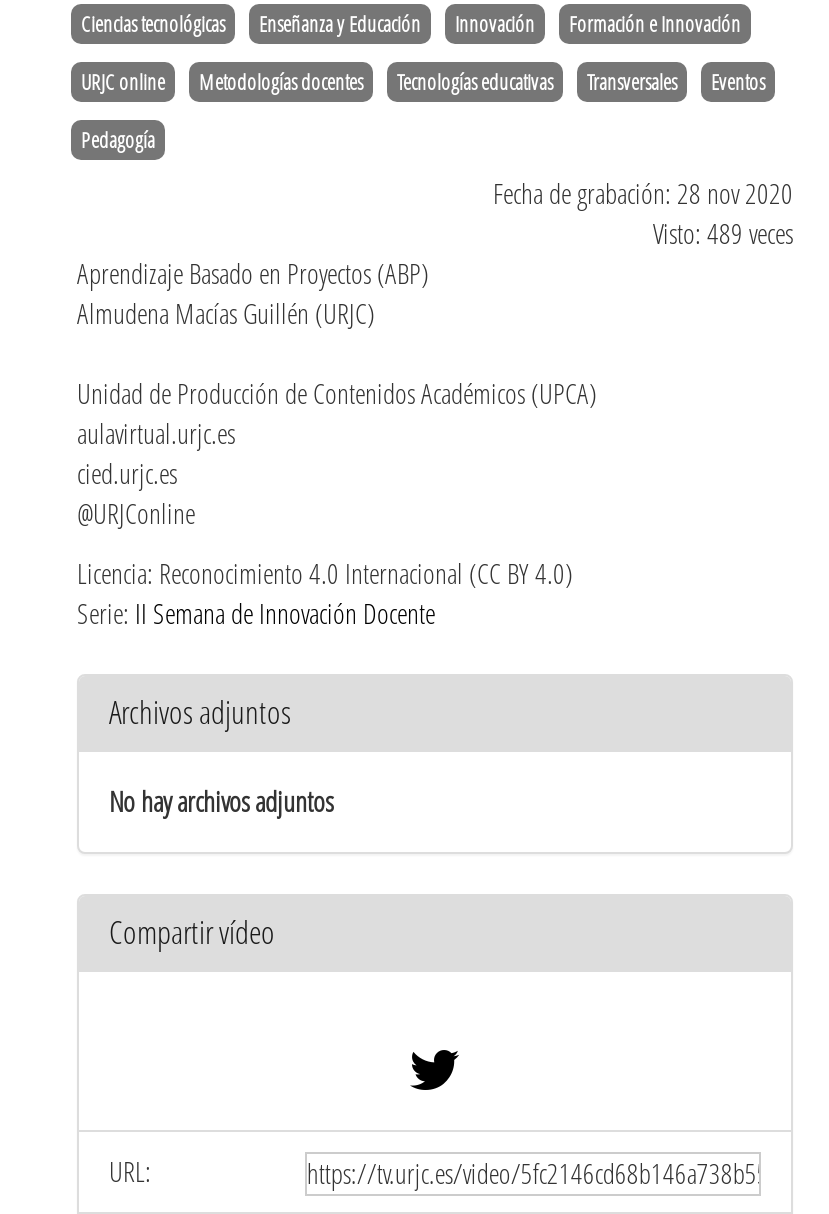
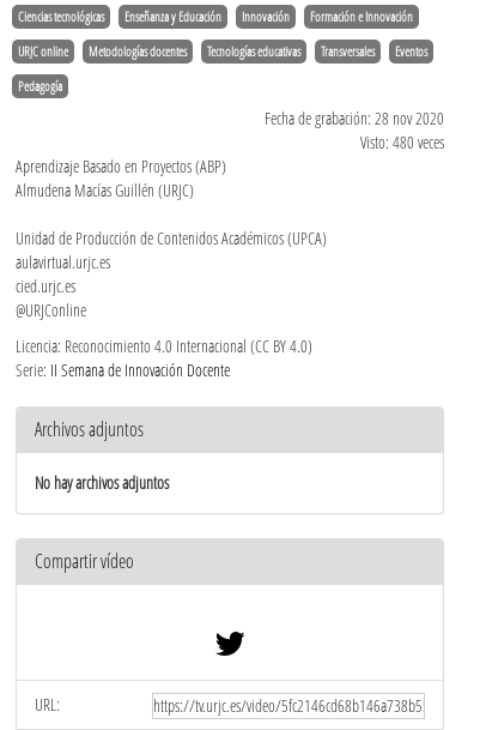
- Visto: 489 veces
+ Visto: 480 veces
